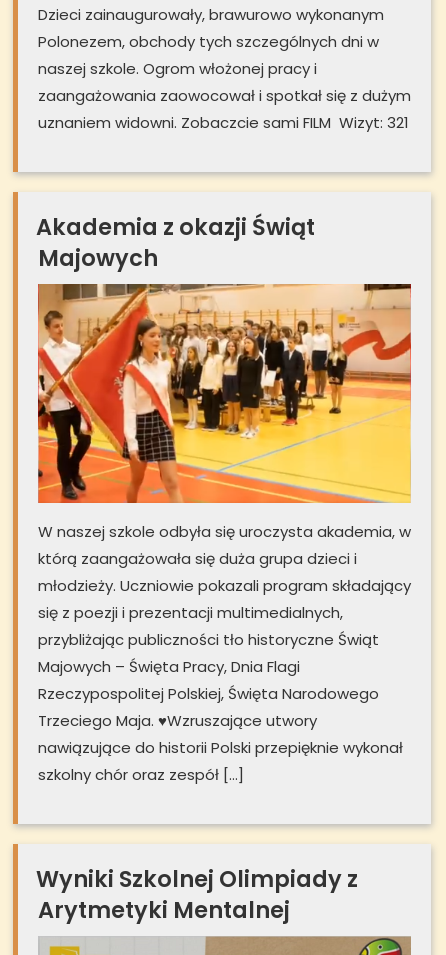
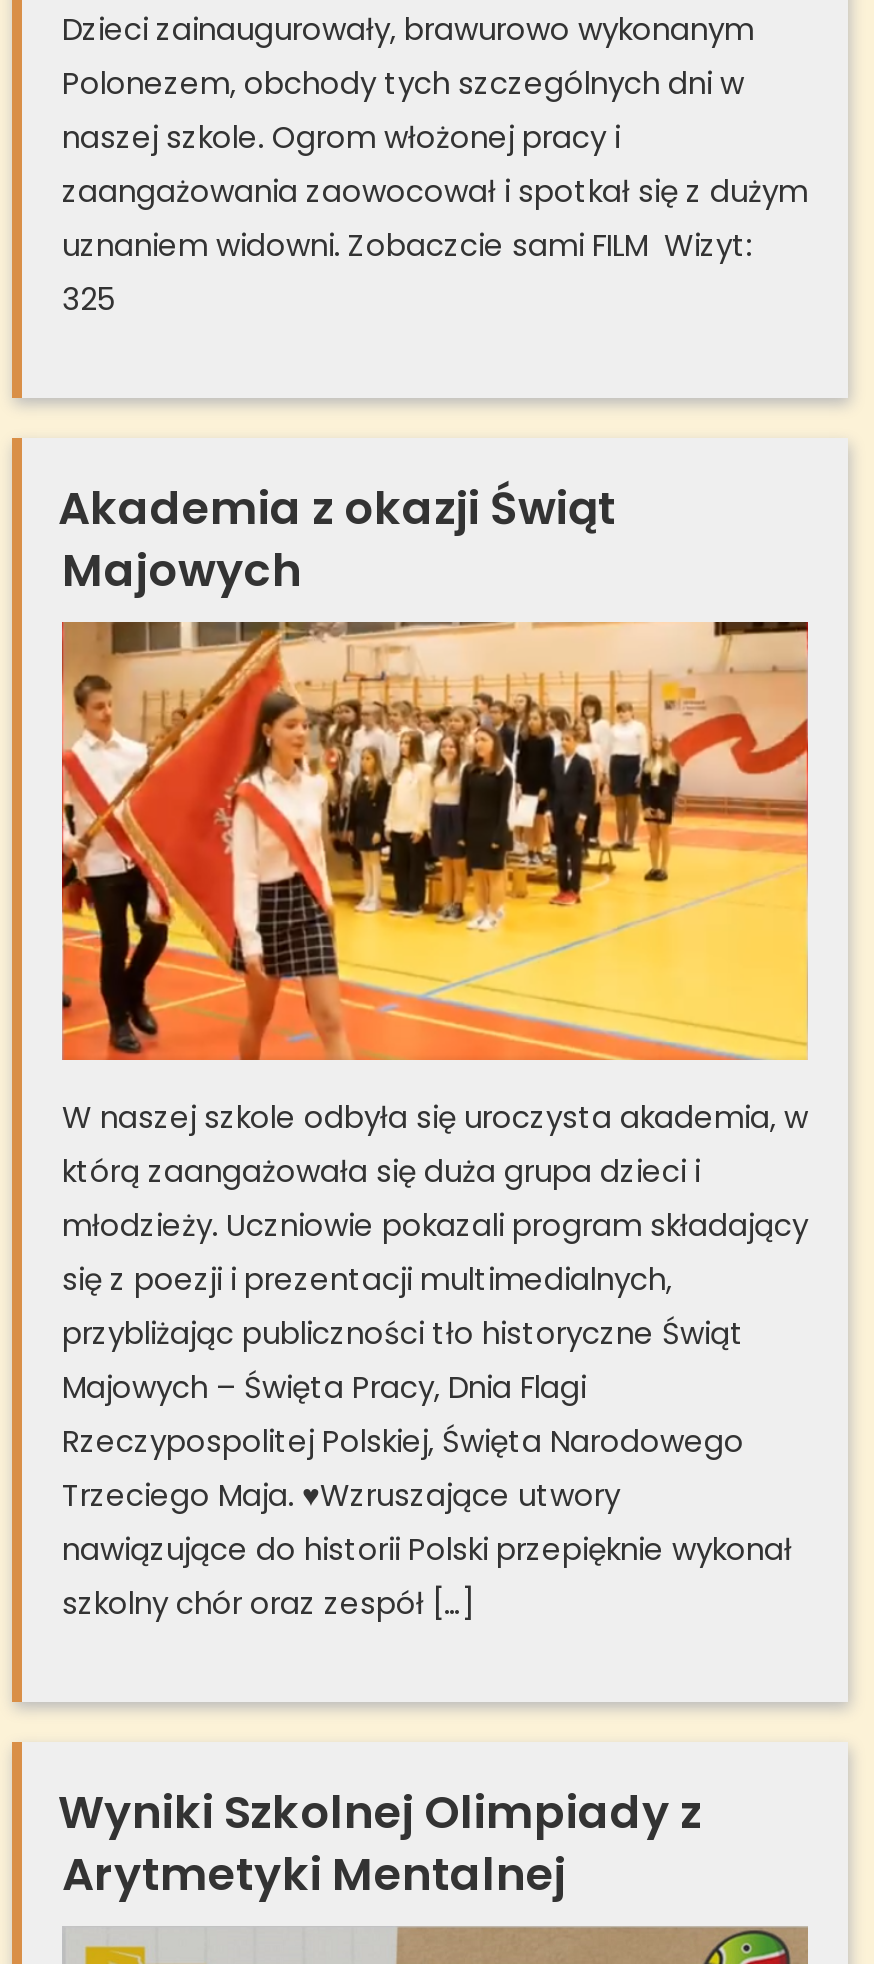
- uznaniem widowni. Zobaczcie sami FILM Wizyt: 321
+ uznaniem widowni. Zobaczcie sami FILM Wizyt:
+ 325
